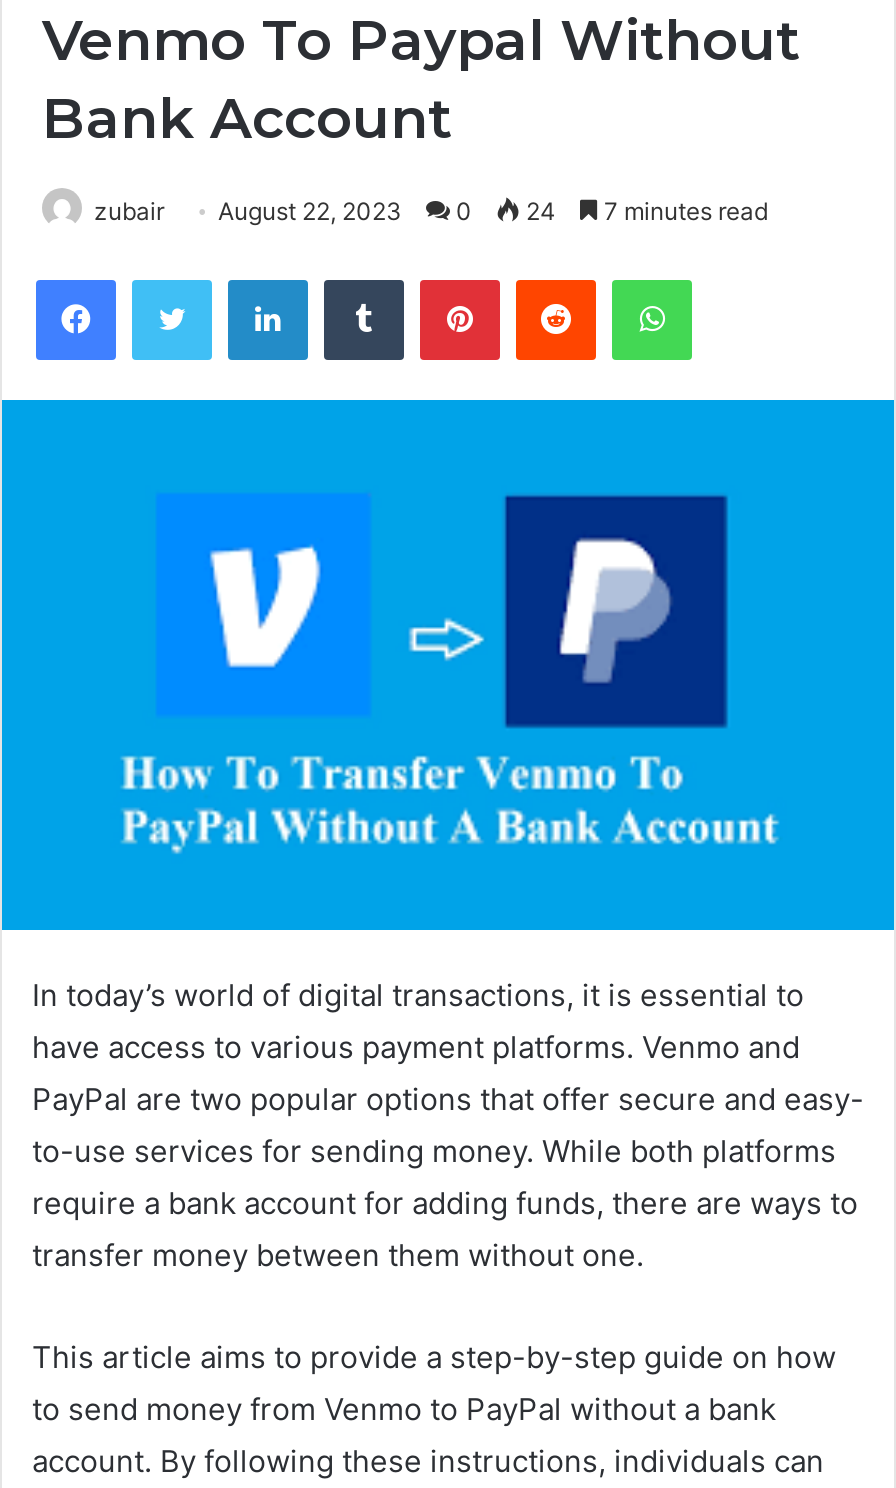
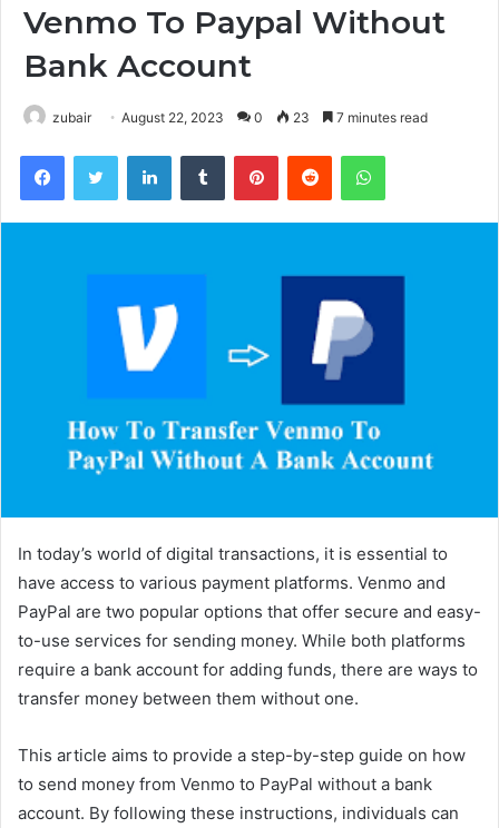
- zubair August 22, 2023 0 24 7 minutes read
+ zubair August 22, 2023 0 23 7 minutes read
